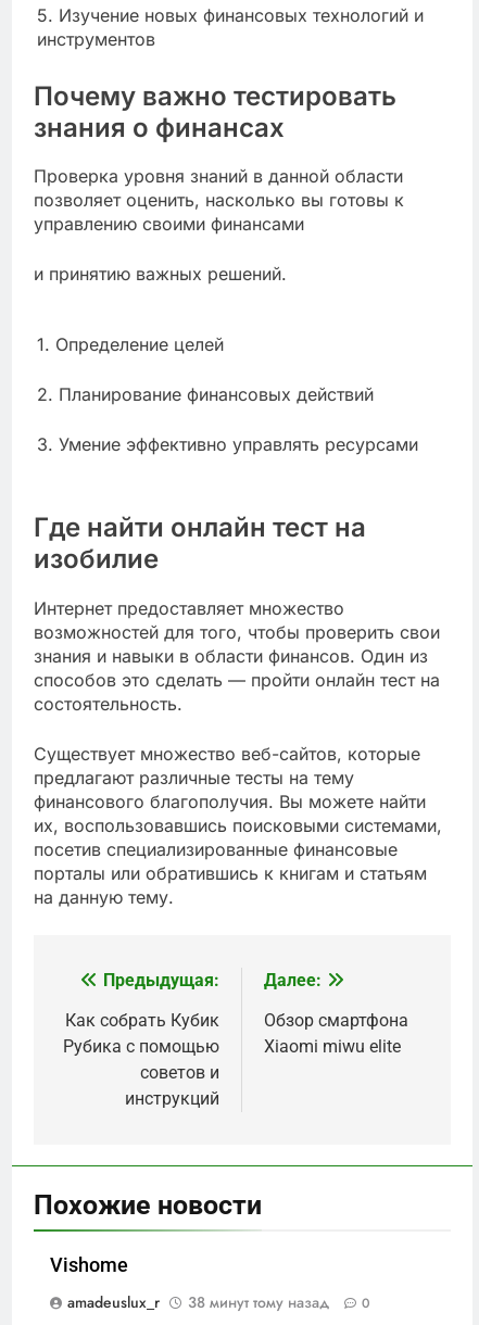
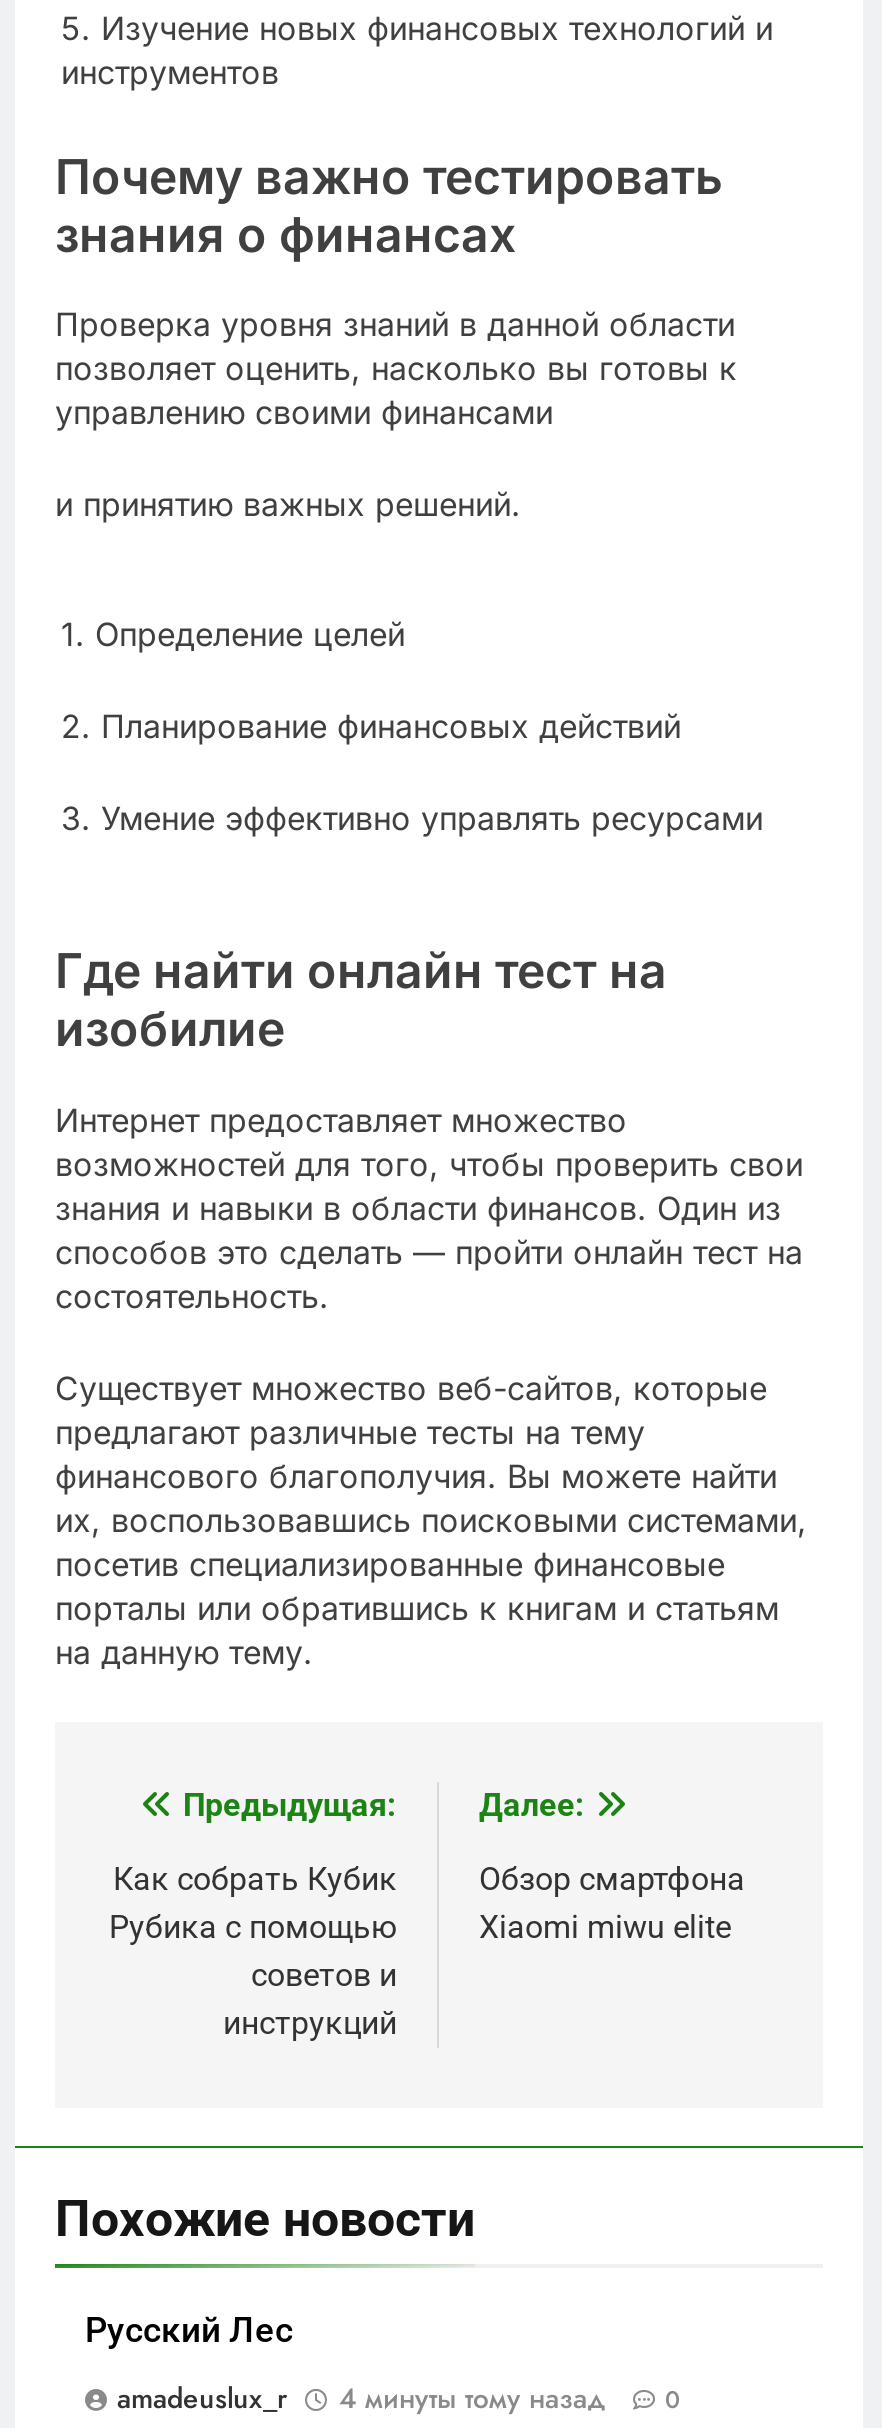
- Vishome
+ Русский Лес

- 38 минут тому назад
+ 4 минуты тому назад
